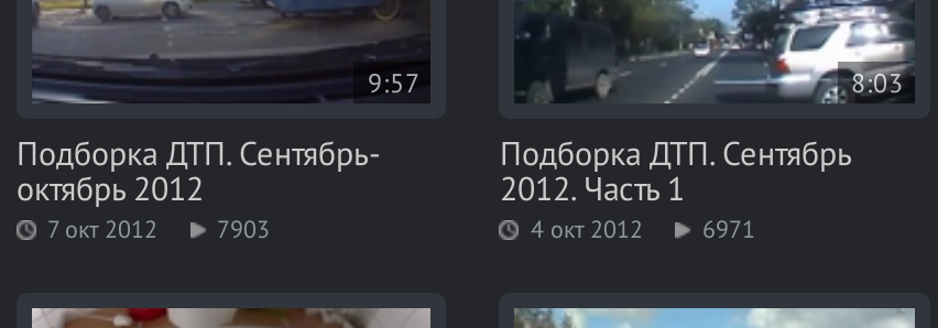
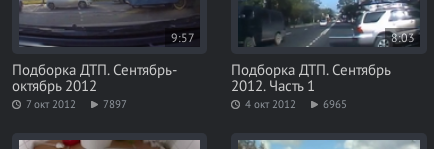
- 7 окт 2012 7903
+ 7 окт 2012 7897

- 4 окт 2012 6971
+ 4 окт 2012 6965
